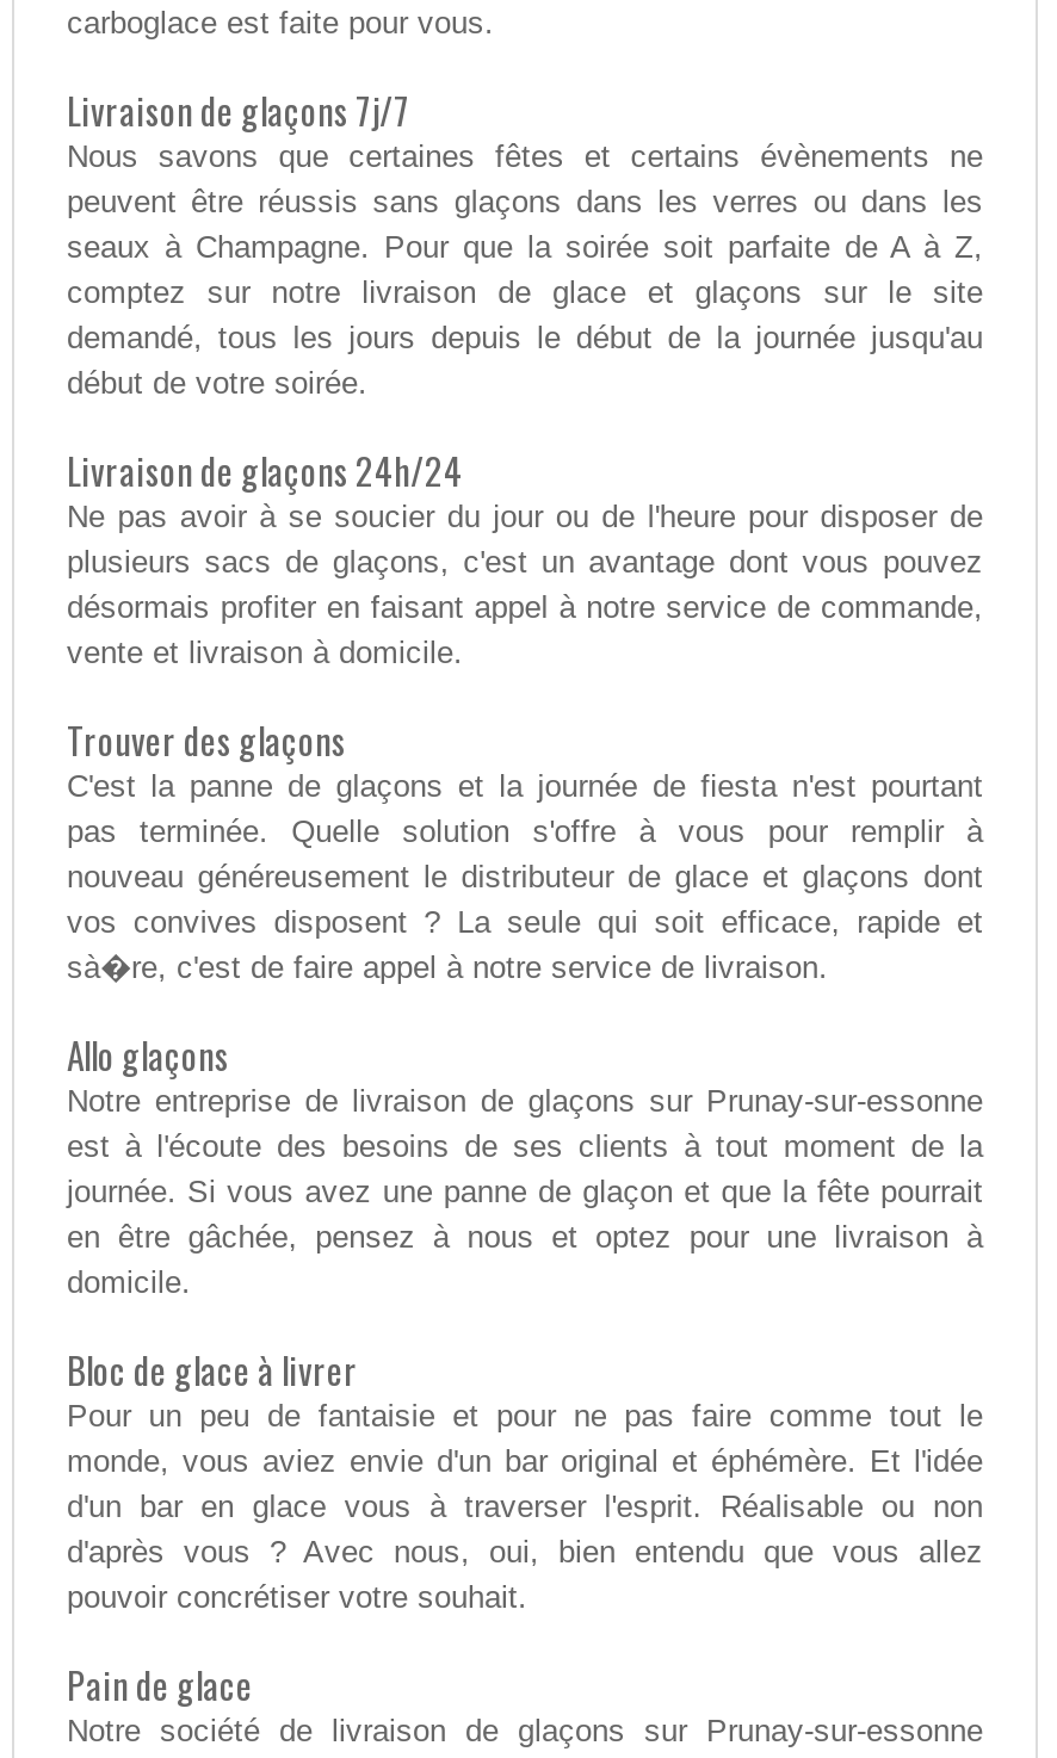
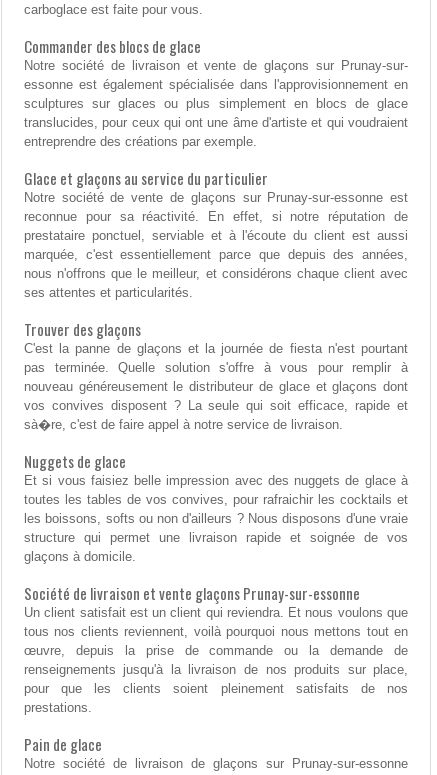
- Livraison de glaçons 7j/7
- Nous savons que certaines fêtes et certains évènements ne
- peuvent être réussis sans glaçons dans les verres ou dans les
- seaux à Champagne. Pour que la soirée soit parfaite de A à Z,
- comptez sur notre livraison de glace et glaçons sur le site
- demandé, tous les jours depuis le début de la journée jusqu'au
- début de votre soirée.
+ Commander des blocs de glace
+ Notre société de livraison et vente de glaçons sur Prunay-sur-
+ essonne est également spécialisée dans l'approvisionnement en
+ sculptures sur glaces ou plus simplement en blocs de glace
+ translucides, pour ceux qui ont une âme d'artiste et qui voudraient
+ entreprendre des créations par exemple.

- Livraison de glaçons 24h/24
- Ne pas avoir à se soucier du jour ou de l'heure pour disposer de
- plusieurs sacs de glaçons, c'est un avantage dont vous pouvez
- désormais profiter en faisant appel à notre service de commande,
- vente et livraison à domicile.
+ Glace et glaçons au service du particulier
+ Notre société de vente de glaçons sur Prunay-sur-essonne est
+ reconnue pour sa réactivité. En effet, si notre réputation de
+ prestataire ponctuel, serviable et à l'écoute du client est aussi
+ marquée, c'est essentiellement parce que depuis des années,
+ nous n'offrons que le meilleur, et considérons chaque client avec
+ ses attentes et particularités.

- Allo glaçons
- Notre entreprise de livraison de glaçons sur Prunay-sur-essonne
- est à l'écoute des besoins de ses clients à tout moment de la
- journée. Si vous avez une panne de glaçon et que la fête pourrait
- en être gâchée, pensez à nous et optez pour une livraison à
- domicile.
+ Nuggets de glace
+ Et si vous faisiez belle impression avec des nuggets de glace à
+ toutes les tables de vos convives, pour rafraichir les cocktails et
+ les boissons, softs ou non d'ailleurs ? Nous disposons d'une vraie
+ structure qui permet une livraison rapide et soignée de vos
+ glaçons à domicile.

- Bloc de glace à livrer
- Pour un peu de fantaisie et pour ne pas faire comme tout le
- monde, vous aviez envie d'un bar original et éphémère. Et l'idée
- d'un bar en glace vous à traverser l'esprit. Réalisable ou non
- d'après vous ? Avec nous, oui, bien entendu que vous allez
- pouvoir concrétiser votre souhait.
+ Société de livraison et vente glaçons Prunay-sur-essonne
+ Un client satisfait est un client qui reviendra. Et nous voulons que
+ tous nos clients reviennent, voilà pourquoi nous mettons tout en
+ œuvre, depuis la prise de commande ou la demande de
+ renseignements jusqu'à la livraison de nos produits sur place,
+ pour que les clients soient pleinement satisfaits de nos
+ prestations.
